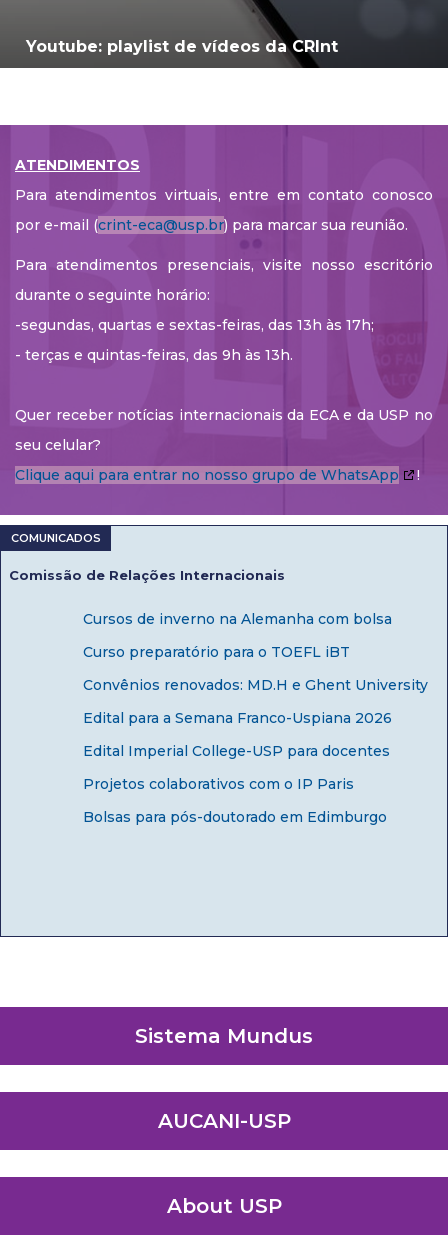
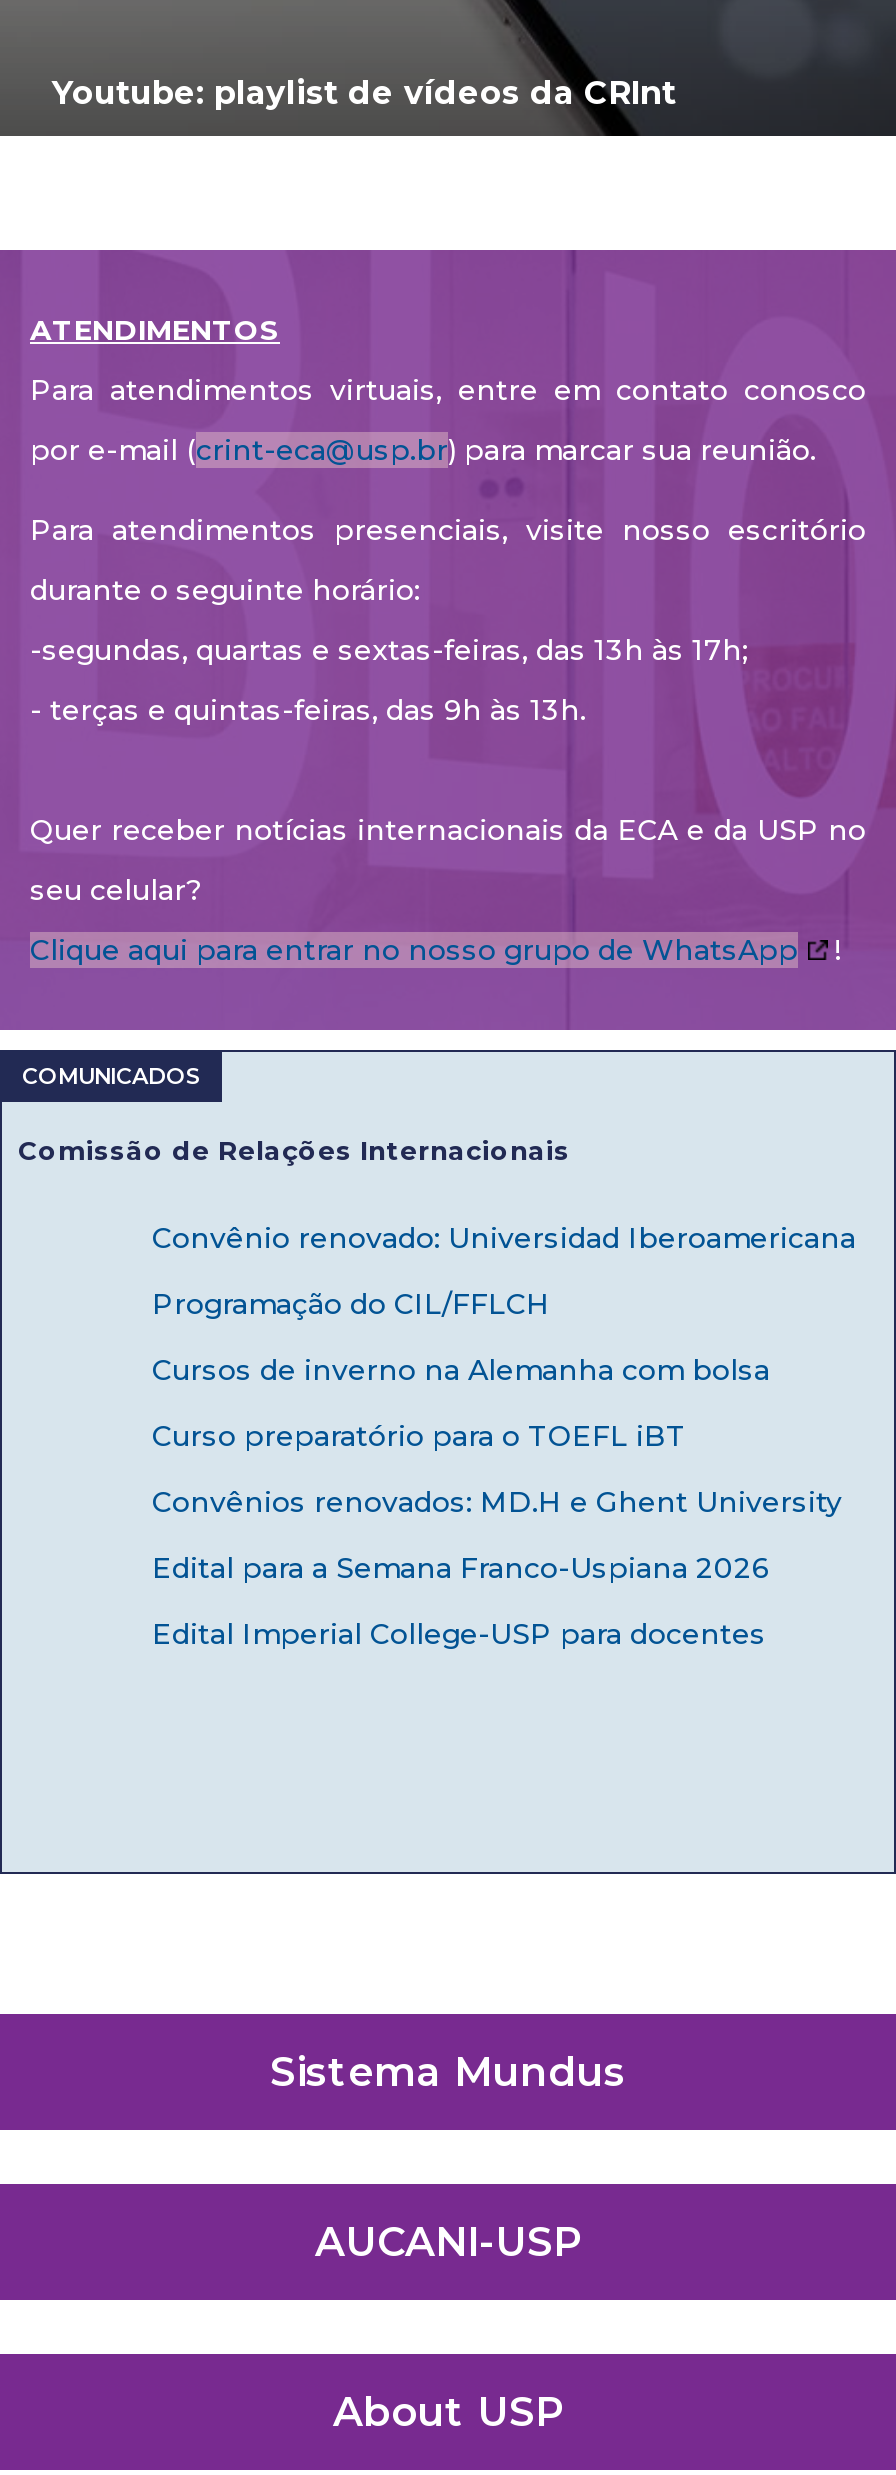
+ Convênio renovado: Universidad Iberoamericana
+ Programação do CIL/FFLCH

moved down: Cursos de inverno na Alemanha com bolsa | Curso preparatório para o TOEFL iBT | Convênios renovados: MD.H e Ghent University | Edital para a Semana Franco-Uspiana 2026 | Edital Imperial College-USP para docentes

- Projetos colaborativos com o IP Paris
- Bolsas para pós-doutorado em Edimburgo
